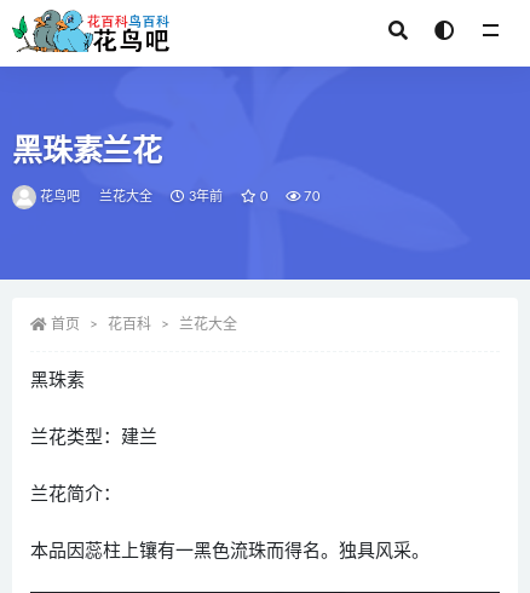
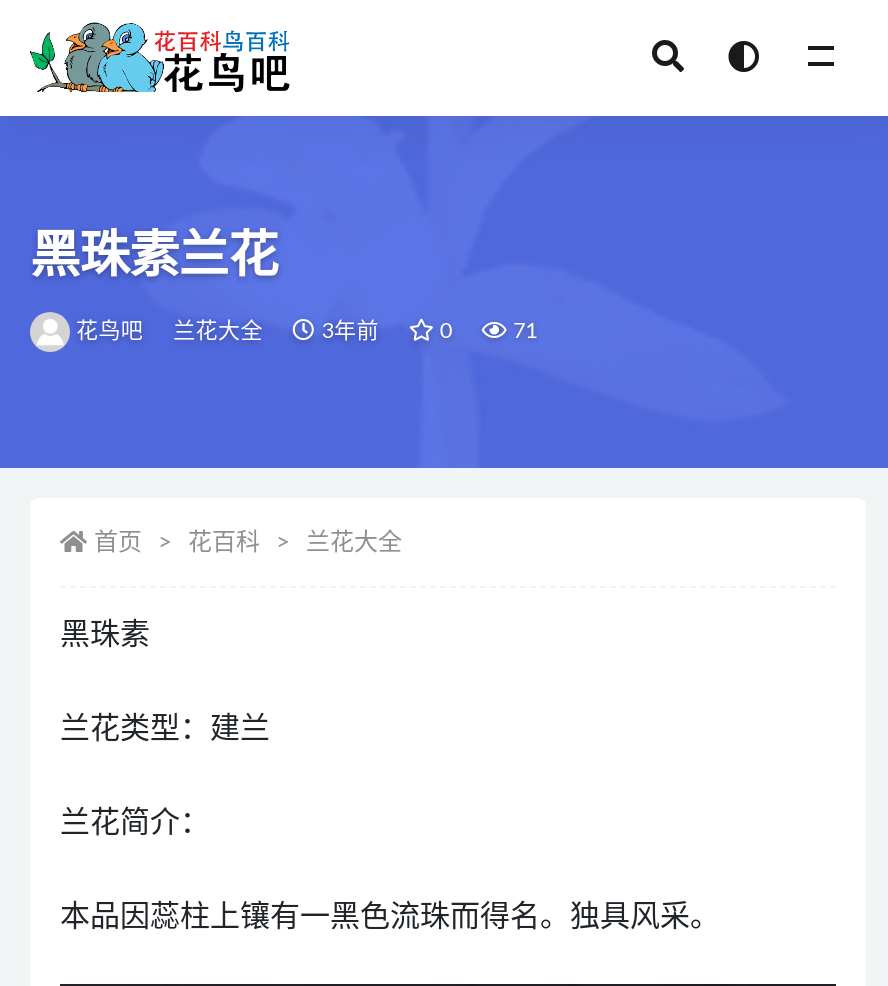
- 70
+ 71
